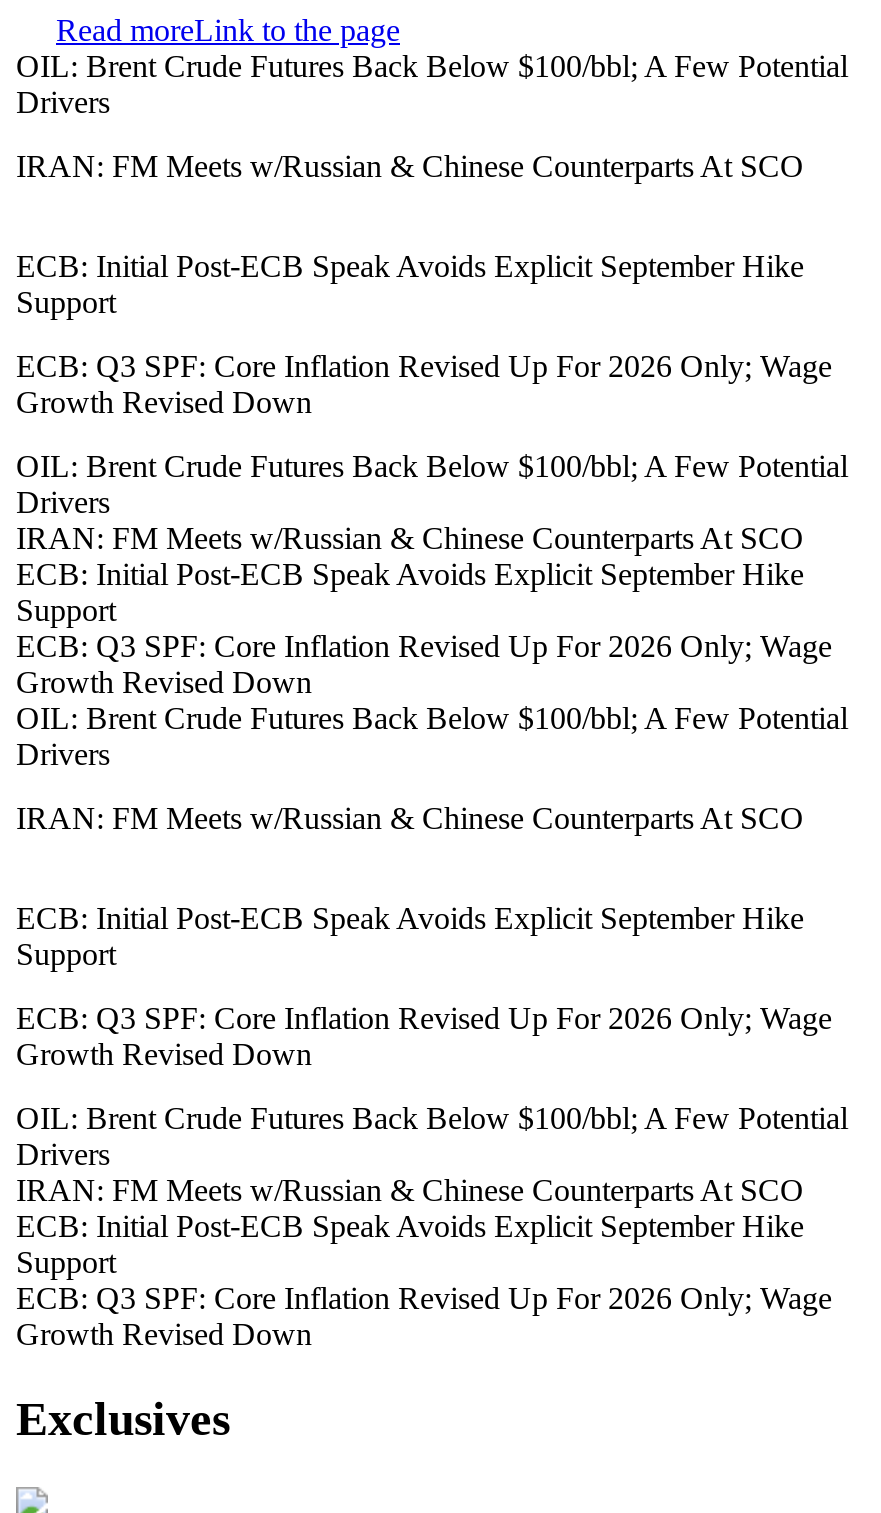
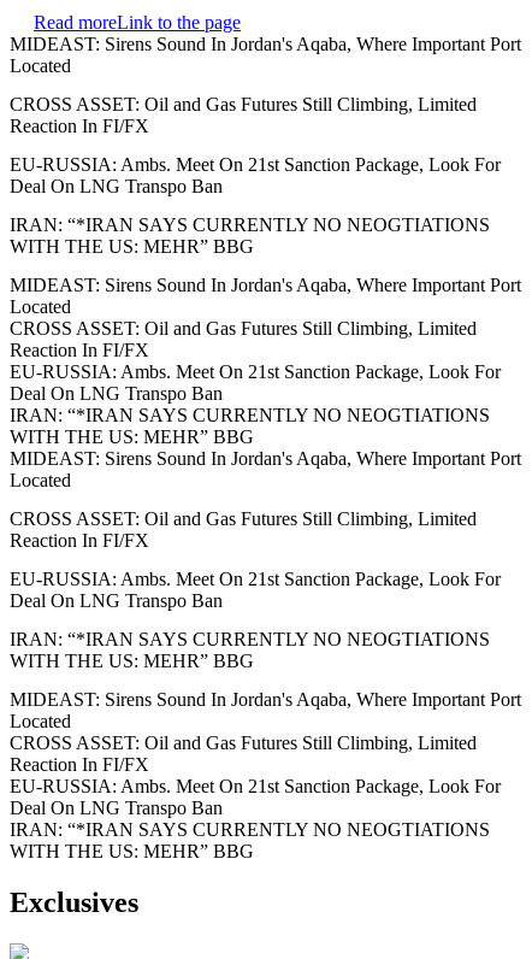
- OIL: Brent Crude Futures Back Below $100/bbl; A Few Potential
- Drivers
+ MIDEAST: Sirens Sound In Jordan's Aqaba, Where Important Port
+ Located

- IRAN: FM Meets w/Russian & Chinese Counterparts At SCO
+ CROSS ASSET: Oil and Gas Futures Still Climbing, Limited
+ Reaction In FI/FX

- ECB: Initial Post-ECB Speak Avoids Explicit September Hike
- Support
+ EU-RUSSIA: Ambs. Meet On 21st Sanction Package, Look For
+ Deal On LNG Transpo Ban

- ECB: Q3 SPF: Core Inflation Revised Up For 2026 Only; Wage
- Growth Revised Down
+ IRAN: “*IRAN SAYS CURRENTLY NO NEOGTIATIONS
+ WITH THE US: MEHR” BBG

- OIL: Brent Crude Futures Back Below $100/bbl; A Few Potential
- Drivers
- IRAN: FM Meets w/Russian & Chinese Counterparts At SCO
- ECB: Initial Post-ECB Speak Avoids Explicit September Hike
- Support
- ECB: Q3 SPF: Core Inflation Revised Up For 2026 Only; Wage
- Growth Revised Down
- OIL: Brent Crude Futures Back Below $100/bbl; A Few Potential
- Drivers
+ MIDEAST: Sirens Sound In Jordan's Aqaba, Where Important Port
+ Located
+ CROSS ASSET: Oil and Gas Futures Still Climbing, Limited
+ Reaction In FI/FX
+ EU-RUSSIA: Ambs. Meet On 21st Sanction Package, Look For
+ Deal On LNG Transpo Ban
+ IRAN: “*IRAN SAYS CURRENTLY NO NEOGTIATIONS
+ WITH THE US: MEHR” BBG
+ MIDEAST: Sirens Sound In Jordan's Aqaba, Where Important Port
+ Located

- IRAN: FM Meets w/Russian & Chinese Counterparts At SCO
+ CROSS ASSET: Oil and Gas Futures Still Climbing, Limited
+ Reaction In FI/FX

- ECB: Initial Post-ECB Speak Avoids Explicit September Hike
- Support
+ EU-RUSSIA: Ambs. Meet On 21st Sanction Package, Look For
+ Deal On LNG Transpo Ban

- ECB: Q3 SPF: Core Inflation Revised Up For 2026 Only; Wage
- Growth Revised Down
+ IRAN: “*IRAN SAYS CURRENTLY NO NEOGTIATIONS
+ WITH THE US: MEHR” BBG

- OIL: Brent Crude Futures Back Below $100/bbl; A Few Potential
- Drivers
- IRAN: FM Meets w/Russian & Chinese Counterparts At SCO
- ECB: Initial Post-ECB Speak Avoids Explicit September Hike
- Support
- ECB: Q3 SPF: Core Inflation Revised Up For 2026 Only; Wage
- Growth Revised Down
+ MIDEAST: Sirens Sound In Jordan's Aqaba, Where Important Port
+ Located
+ CROSS ASSET: Oil and Gas Futures Still Climbing, Limited
+ Reaction In FI/FX
+ EU-RUSSIA: Ambs. Meet On 21st Sanction Package, Look For
+ Deal On LNG Transpo Ban
+ IRAN: “*IRAN SAYS CURRENTLY NO NEOGTIATIONS
+ WITH THE US: MEHR” BBG
